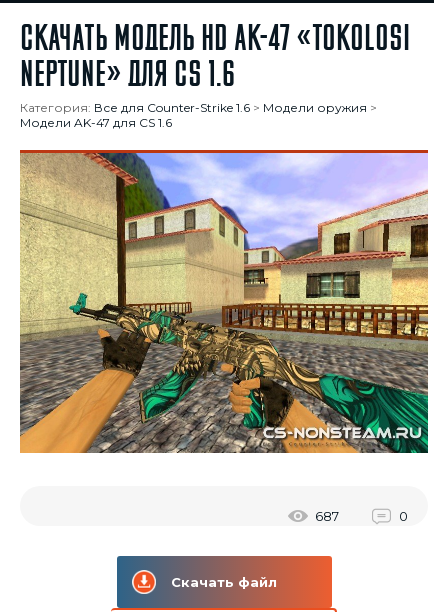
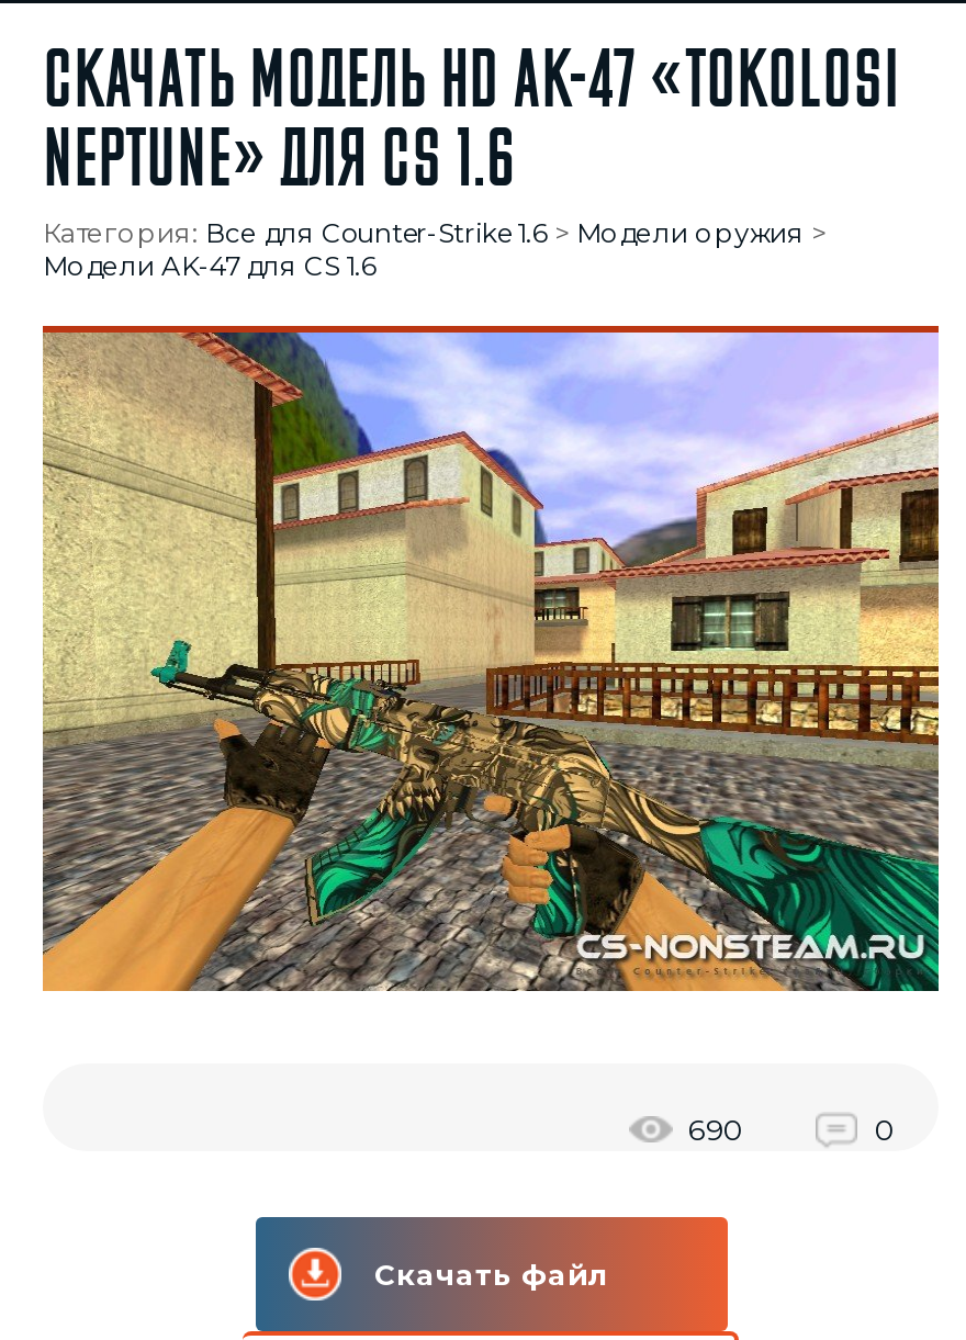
- 687
+ 690
